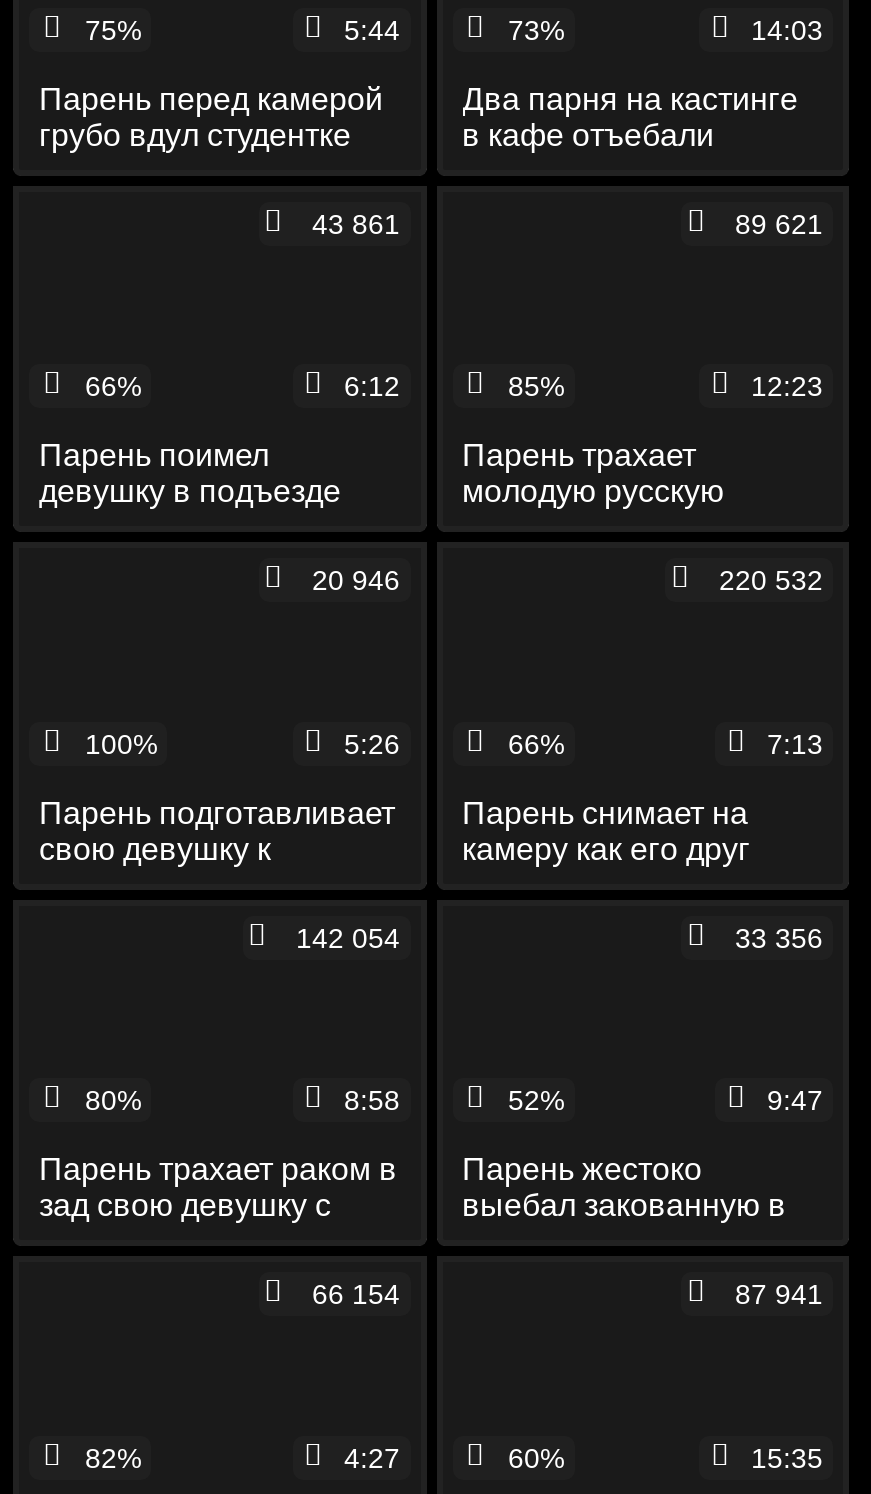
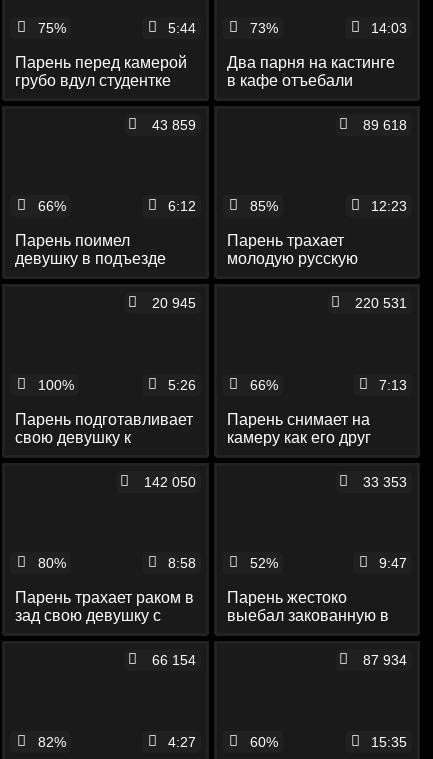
- 43 861
+ 43 859

- 89 621
+ 89 618

- 20 946
+ 20 945

- 220 532
+ 220 531

- 142 054
+ 142 050

- 33 356
+ 33 353

- 87 941
+ 87 934
